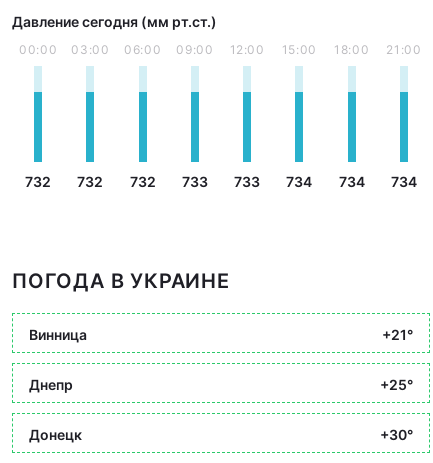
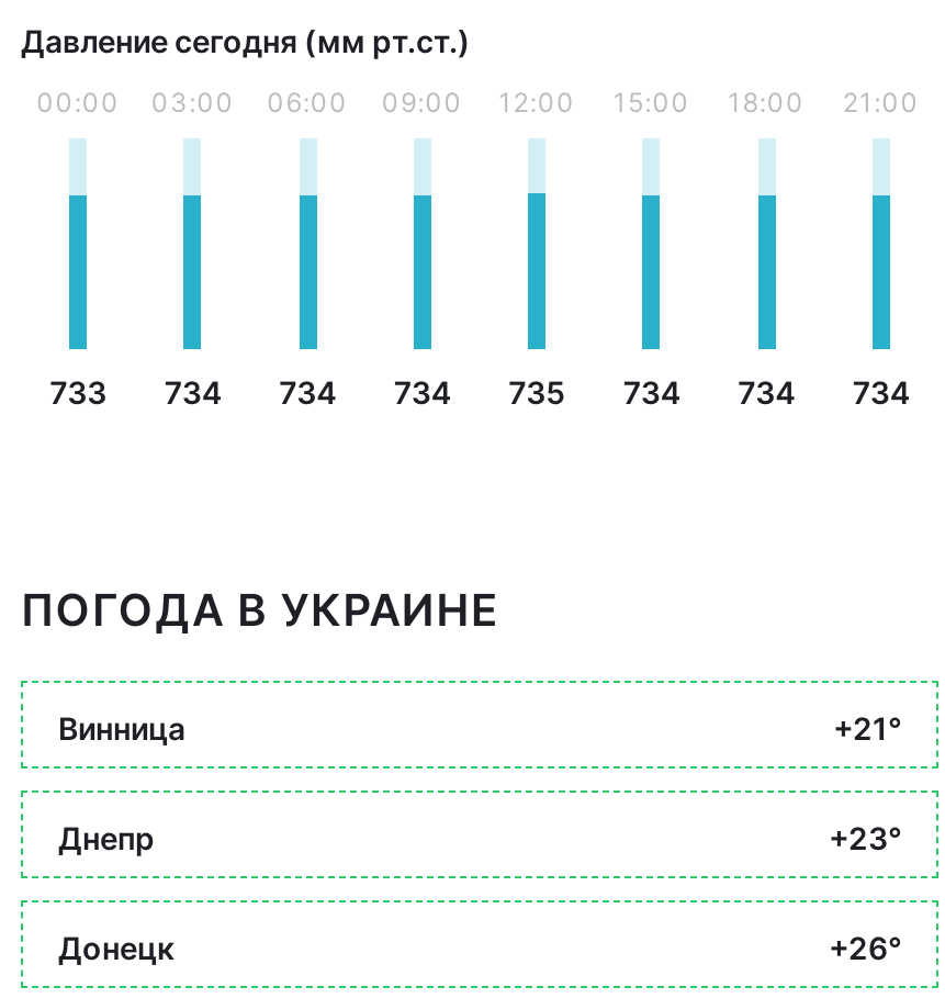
- 732
+ 733

- 732
+ 734

- 732
+ 734

- 733
+ 734

- 733
+ 735

- +25°
+ +23°

- +30°
+ +26°
